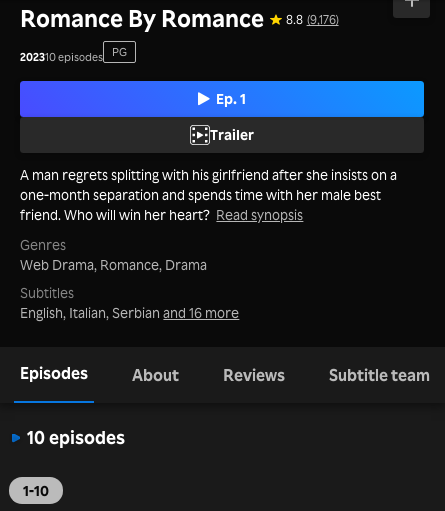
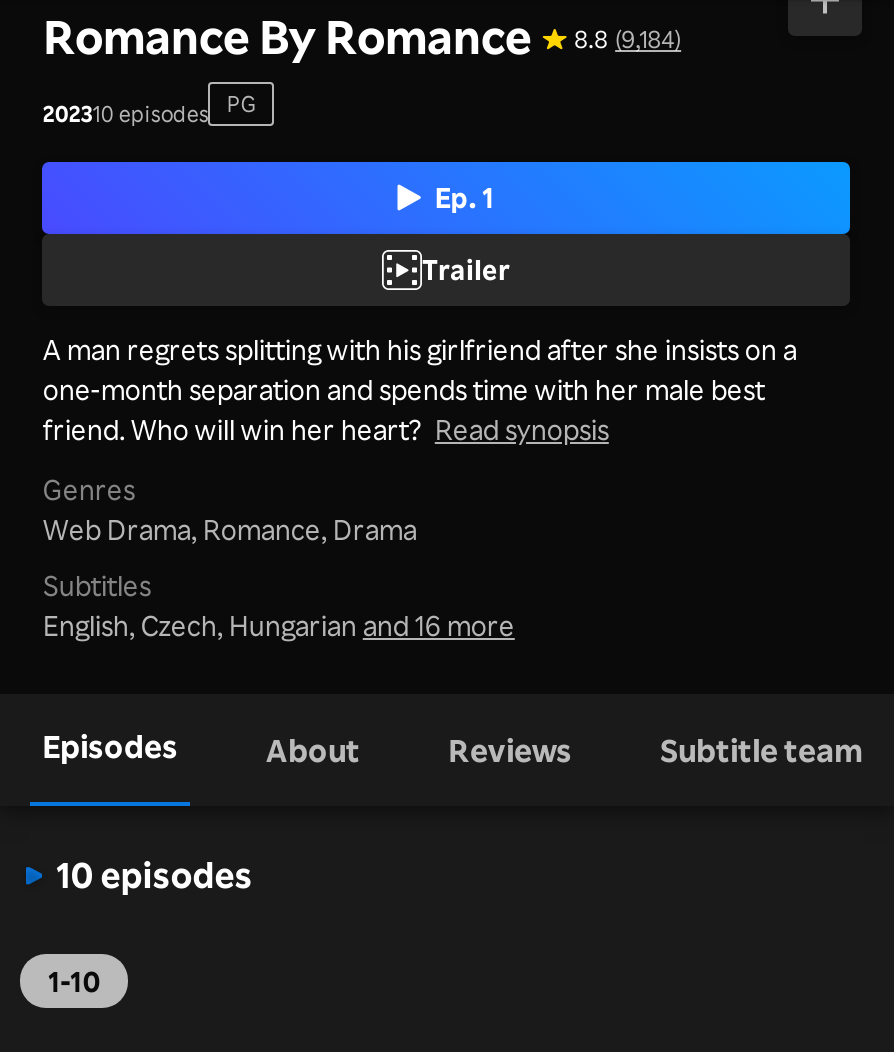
- Romance By Romance 8.8 (9,176)
+ Romance By Romance 8.8 (9,184)

- English, Italian, Serbian and 16 more
+ English, Czech, Hungarian and 16 more
